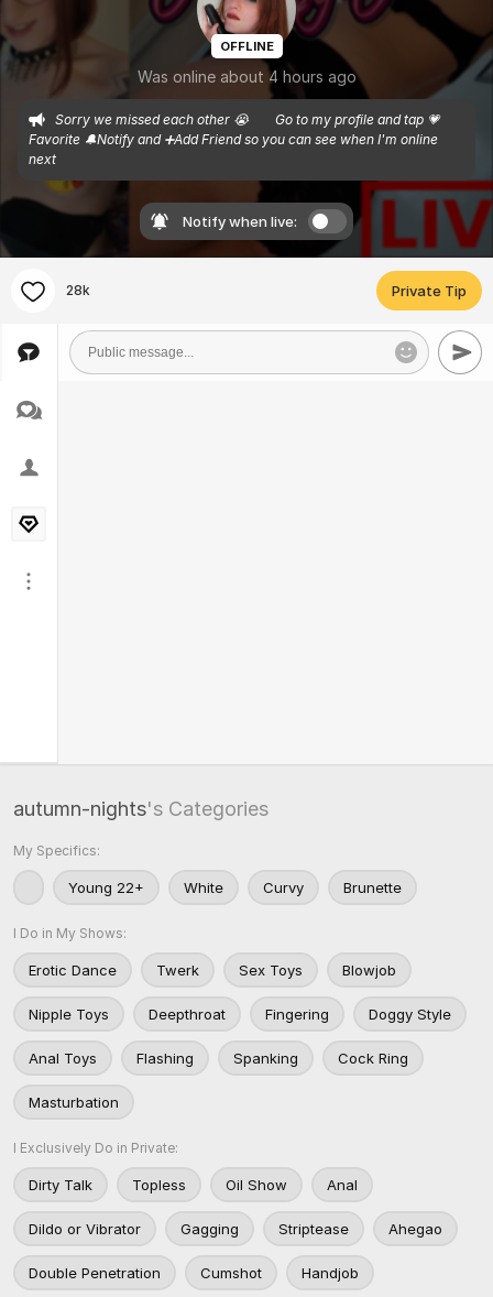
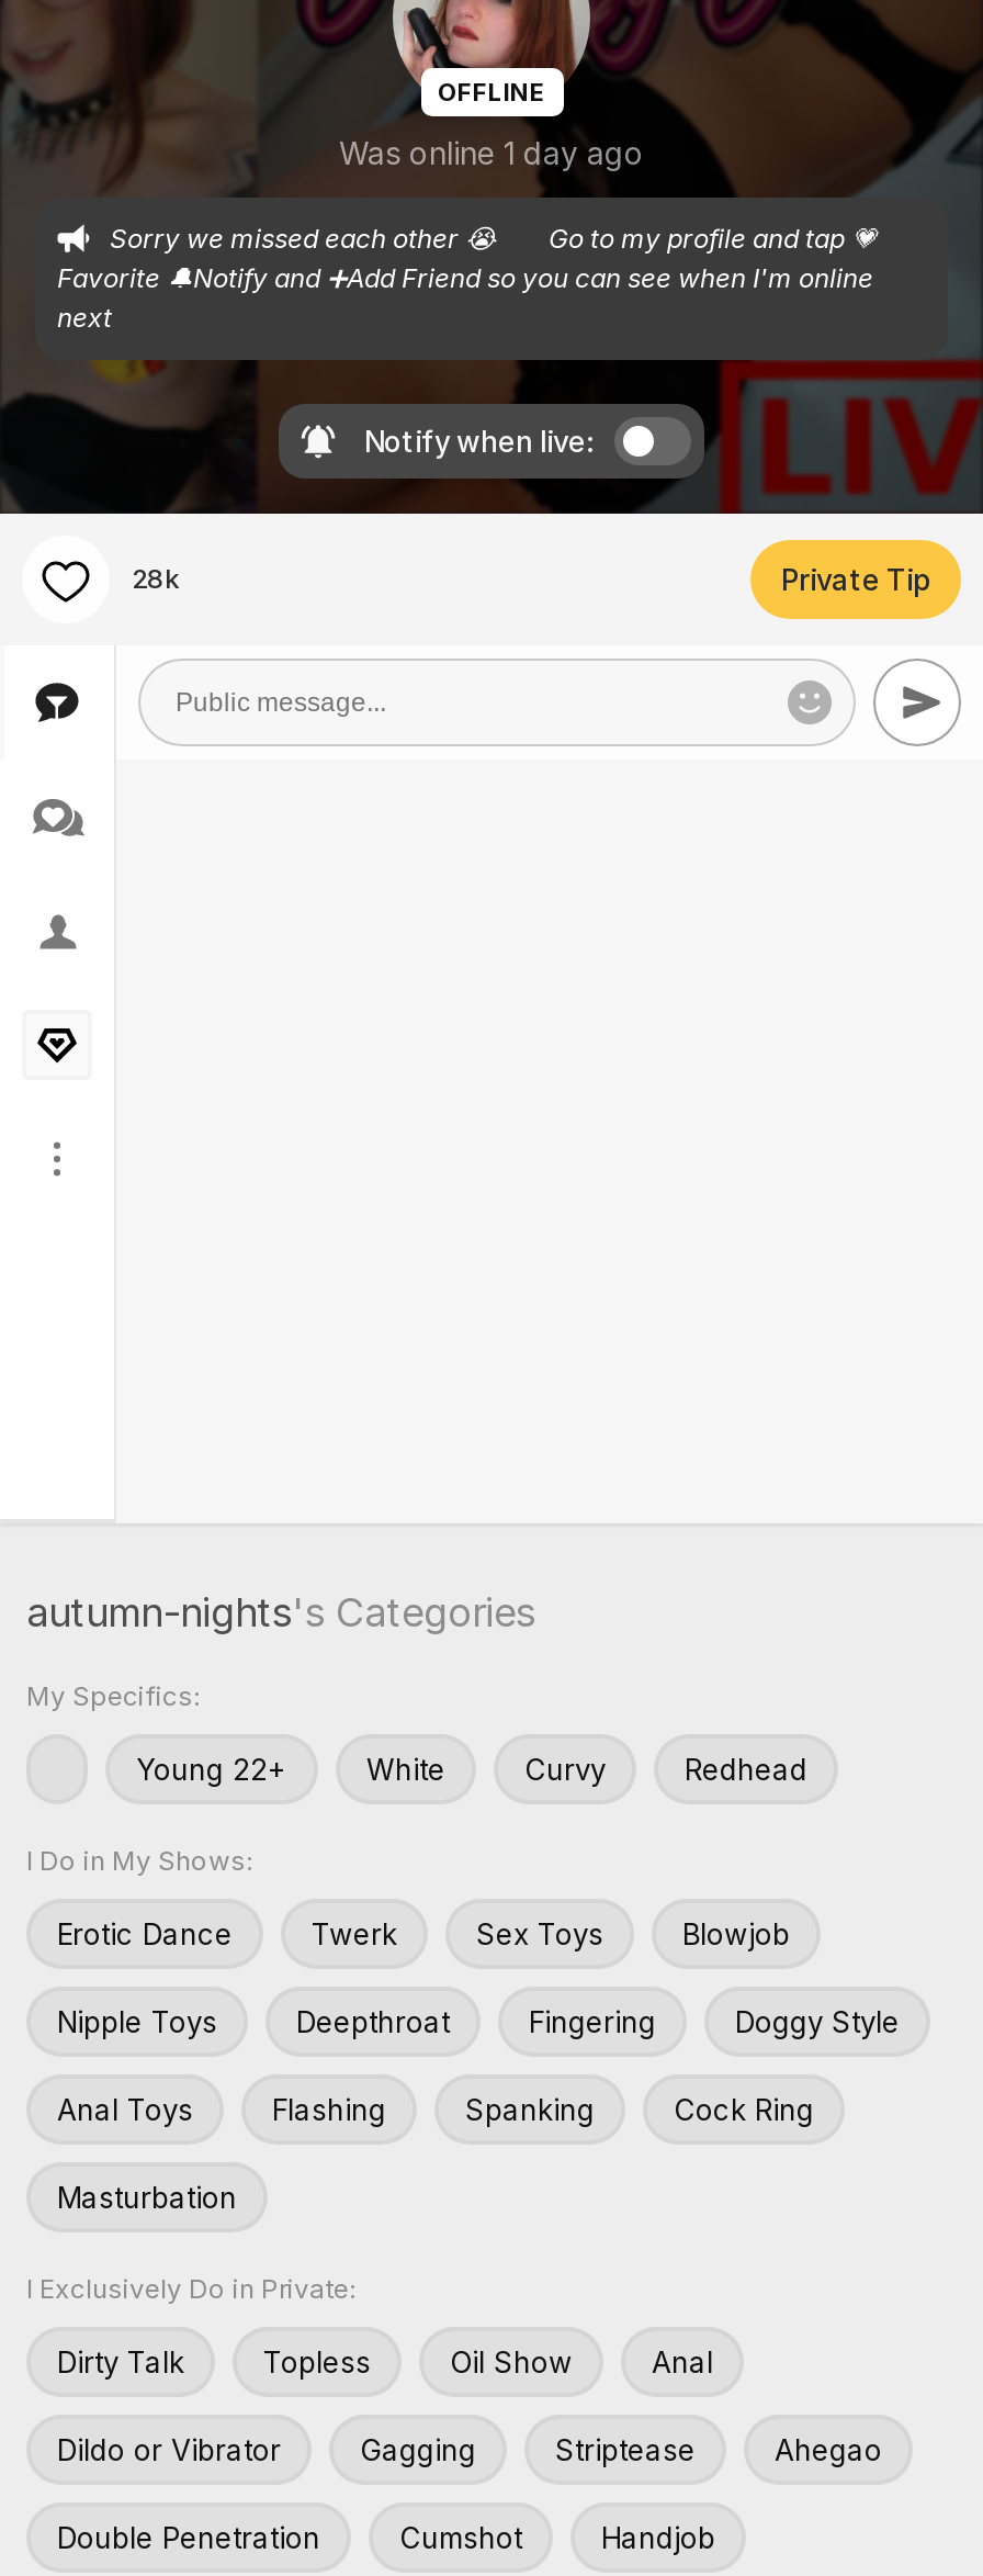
- Was online about 4 hours ago
+ Was online 1 day ago

- Brunette
+ Redhead
